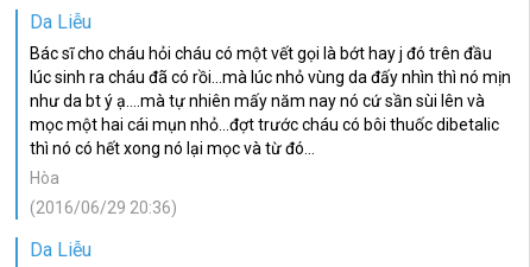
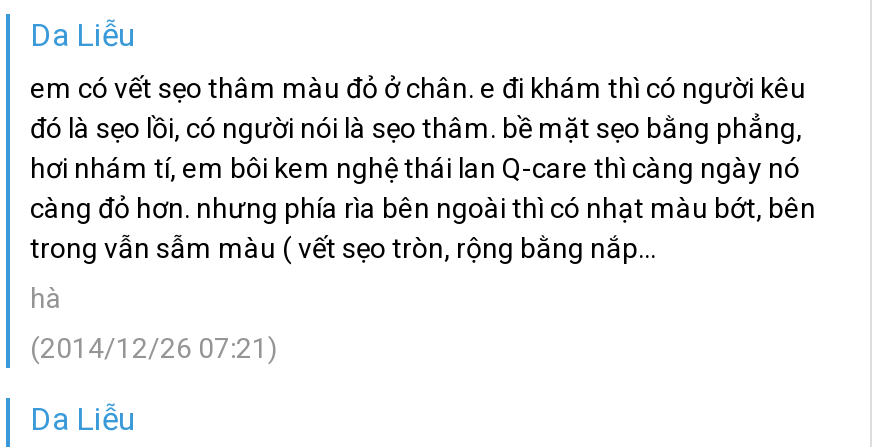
- Bác sĩ cho cháu hỏi cháu có một vết gọi là bớt hay j đó trên đầu
- lúc sinh ra cháu đã có rồi...mà lúc nhỏ vùng da đấy nhìn thì nó mịn
- như da bt ý ạ....mà tự nhiên mấy năm nay nó cứ sần sùi lên và
- mọc một hai cái mụn nhỏ...đợt trước cháu có bôi thuốc dibetalic
- thì nó có hết xong nó lại mọc và từ đó...
+ em có vết sẹo thâm màu đỏ ở chân. e đi khám thì có người kêu
+ đó là sẹo lồi, có người nói là sẹo thâm. bề mặt sẹo bằng phẳng,
+ hơi nhám tí, em bôi kem nghệ thái lan Q-care thì càng ngày nó
+ càng đỏ hơn. nhưng phía rìa bên ngoài thì có nhạt màu bớt, bên
+ trong vẫn sẫm màu ( vết sẹo tròn, rộng bằng nắp...

- Hòa
+ hà

- (2016/06/29 20:36)
+ (2014/12/26 07:21)
